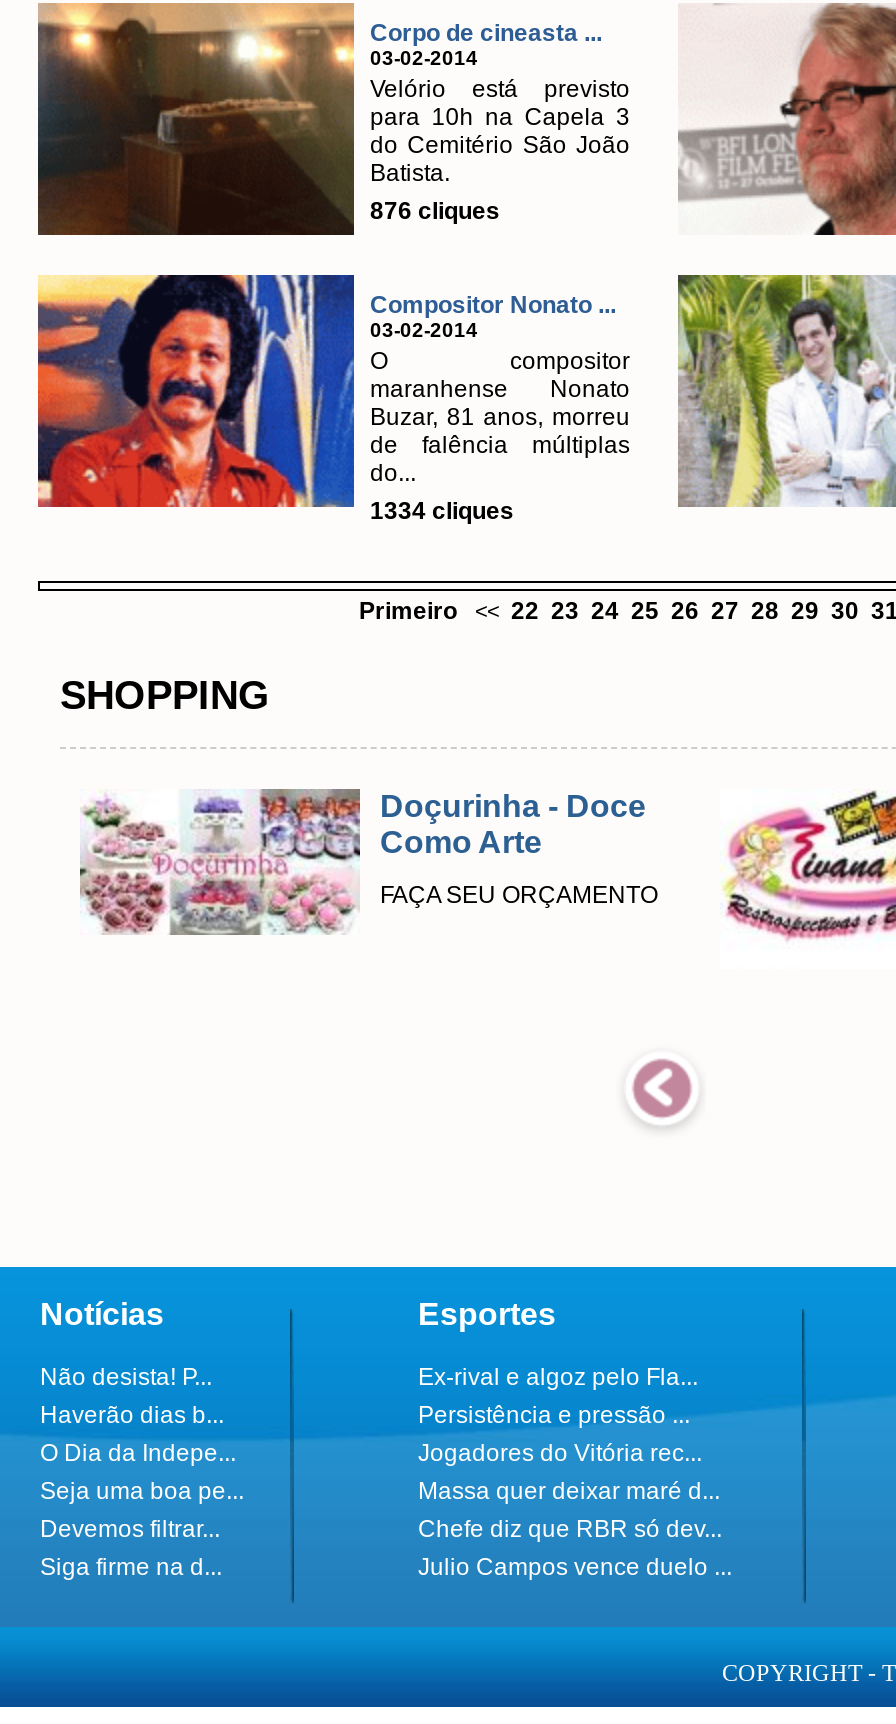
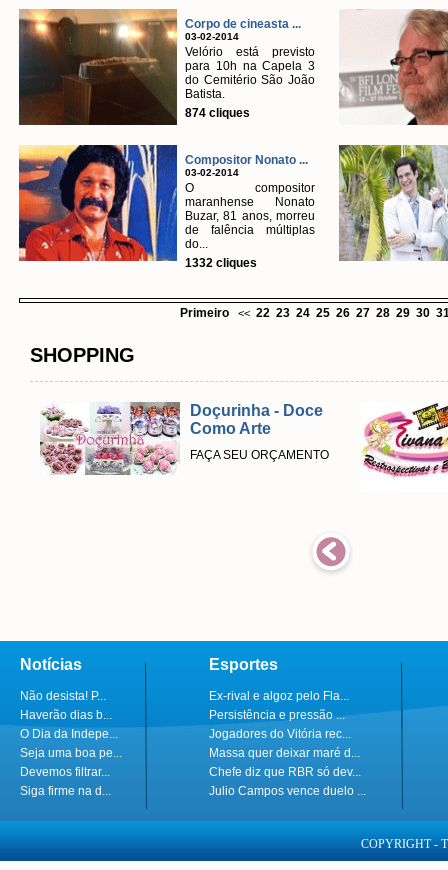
- 876 cliques
+ 874 cliques

- 1334 cliques
+ 1332 cliques
